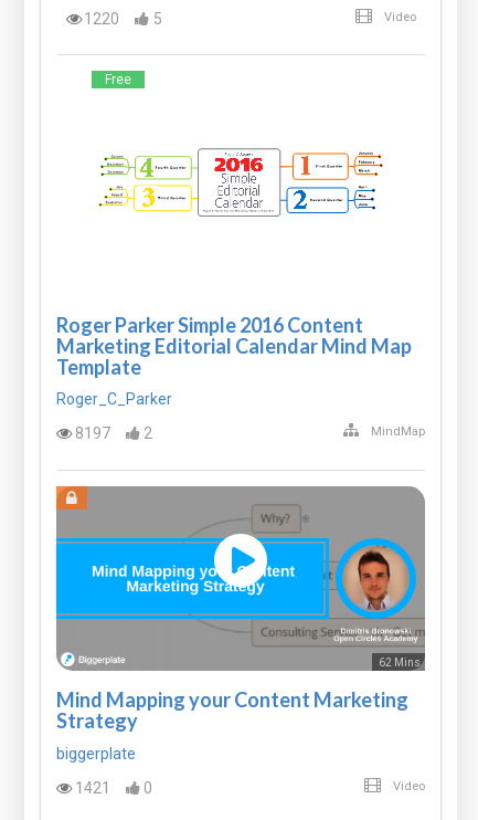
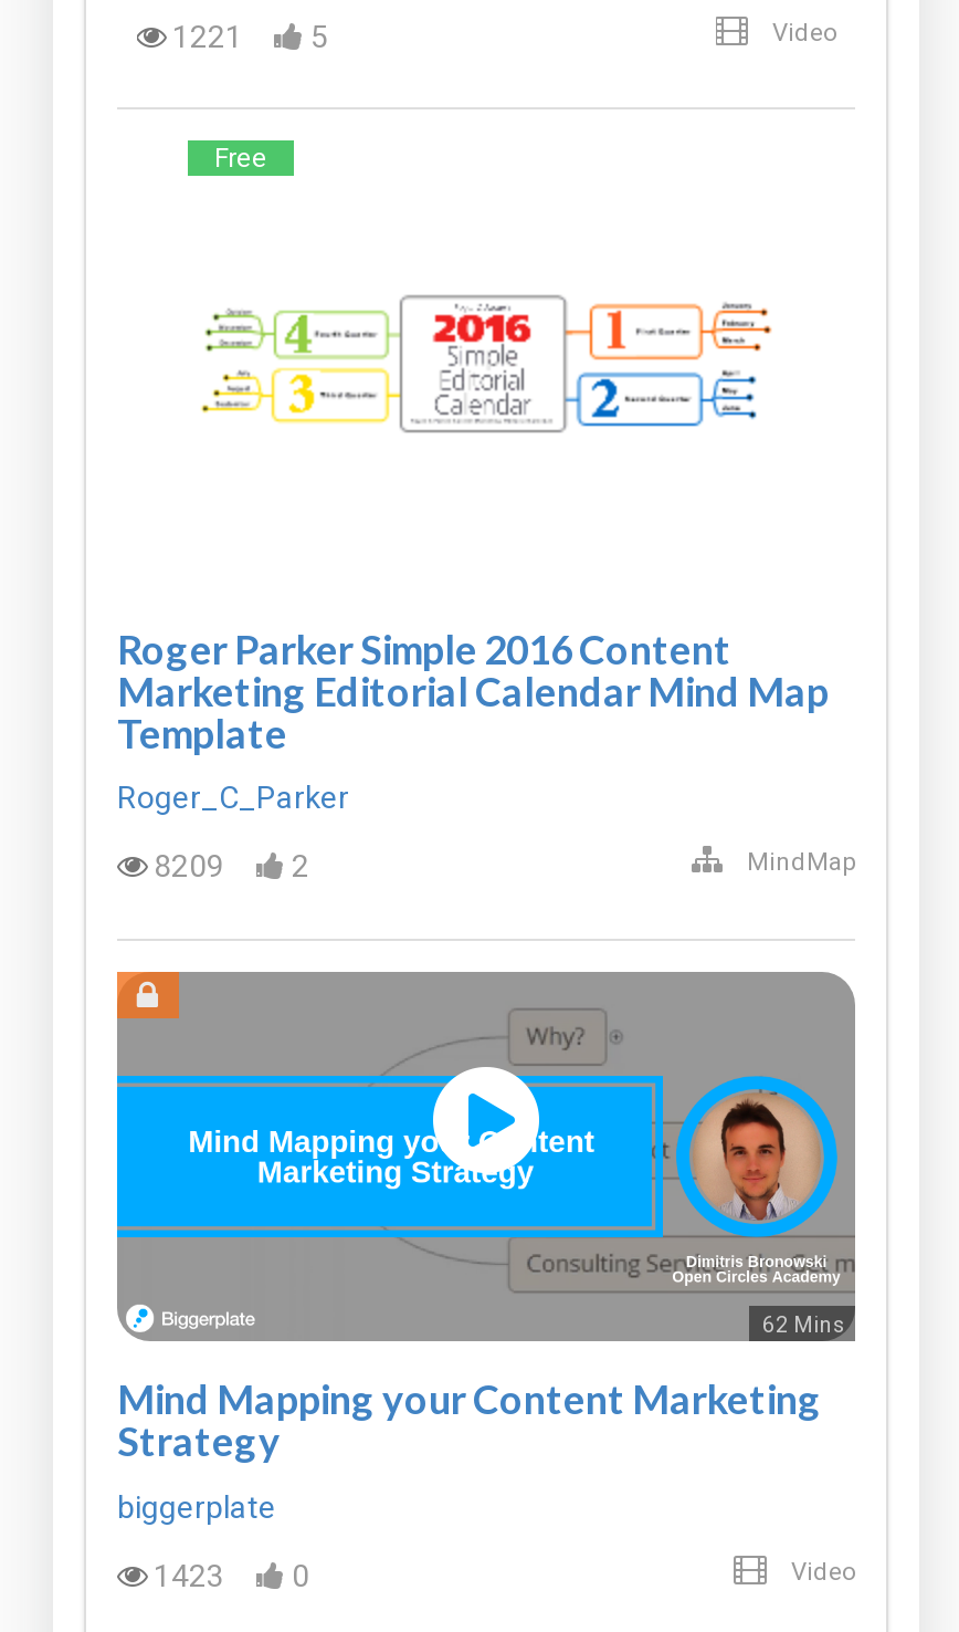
- 1220 5
+ 1221 5

- 8197 2
+ 8209 2

- 1421 0
+ 1423 0
